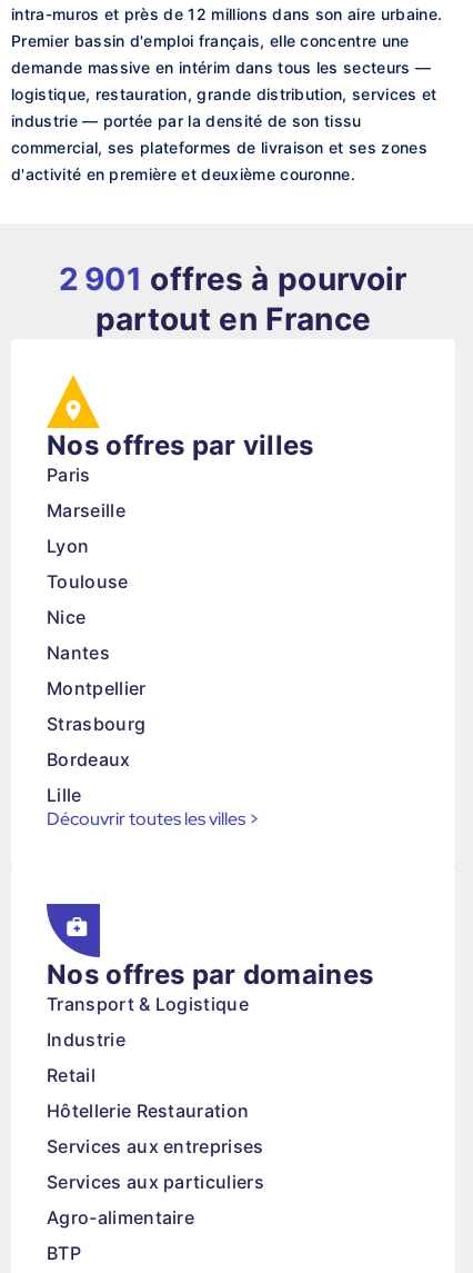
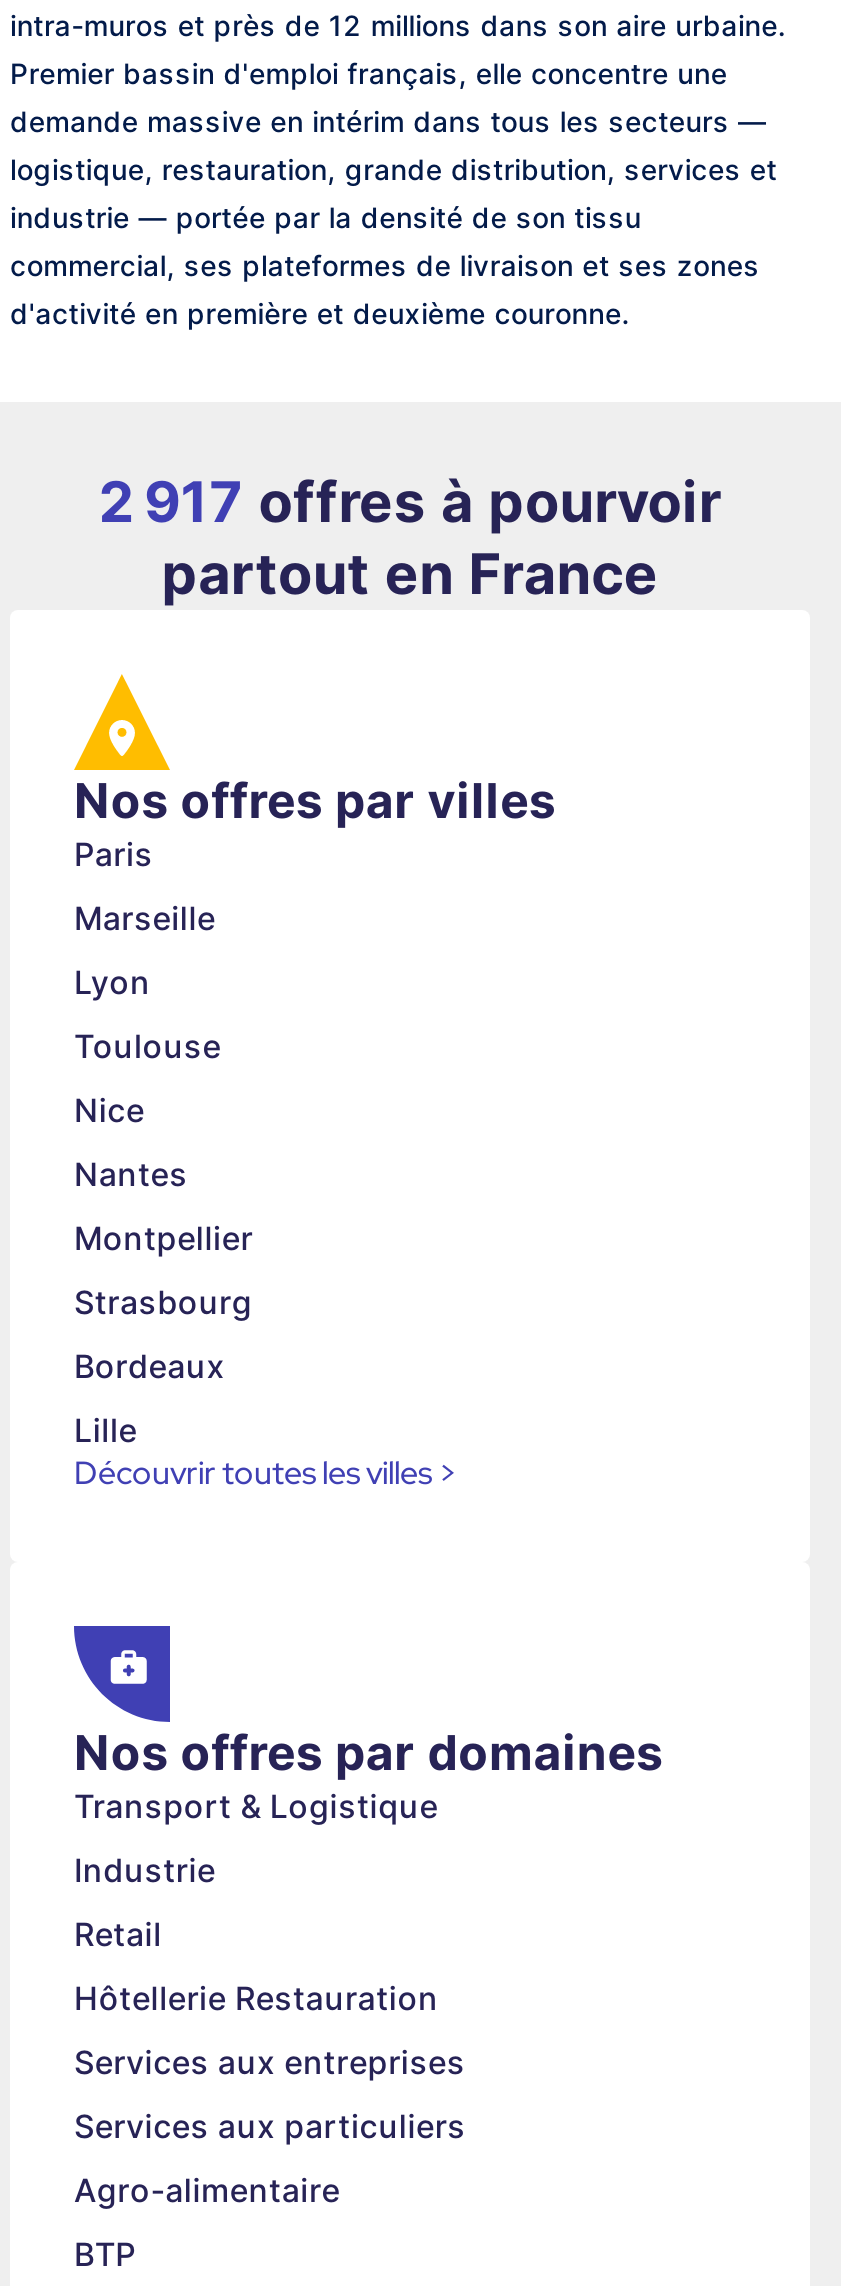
- 2 901 offres à pourvoir
+ 2 917 offres à pourvoir
